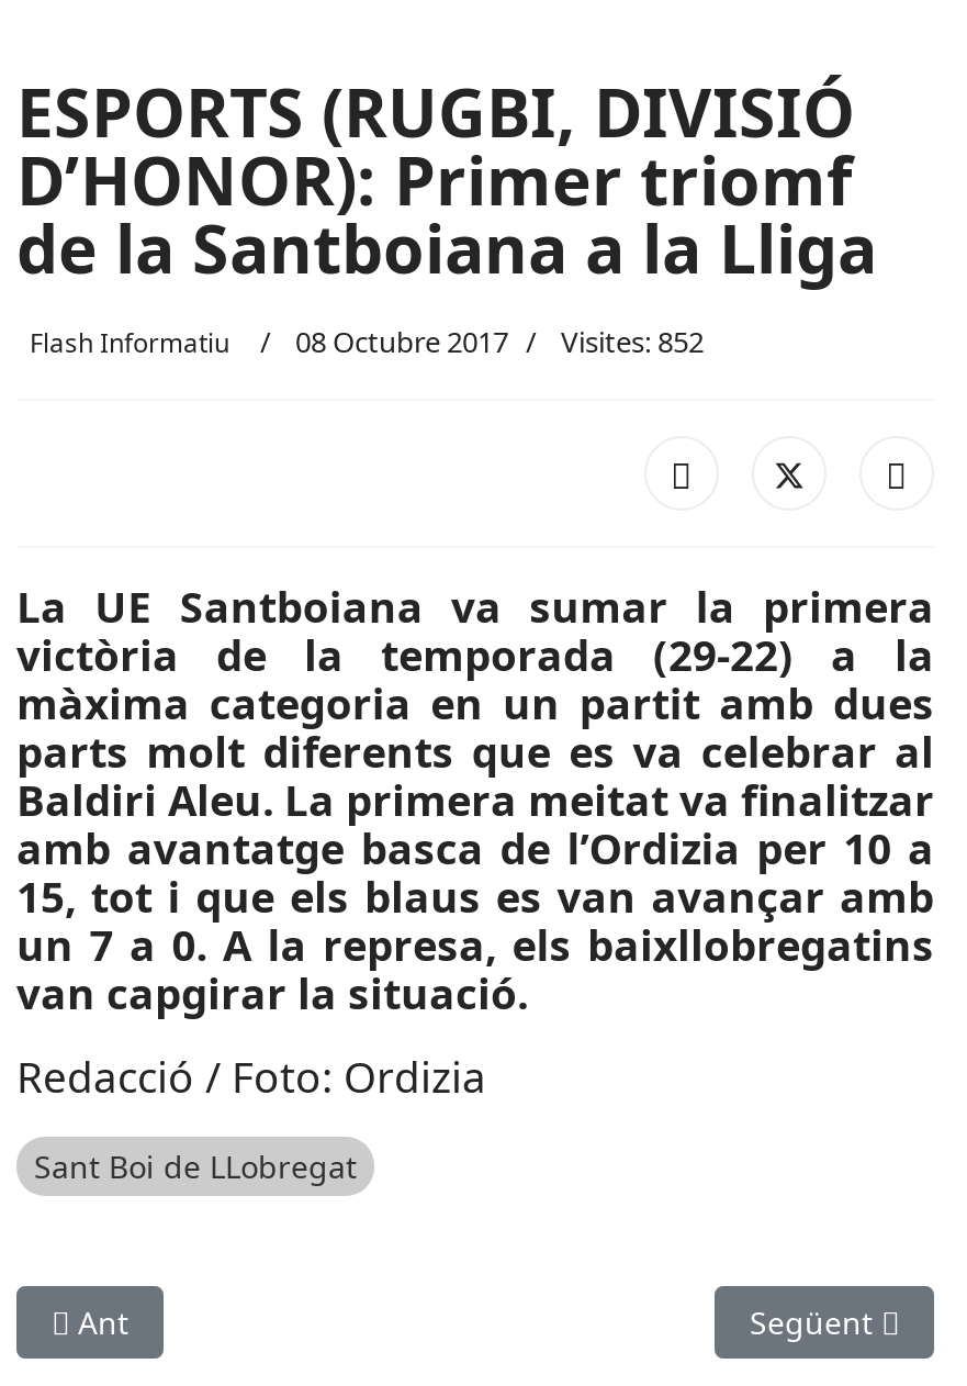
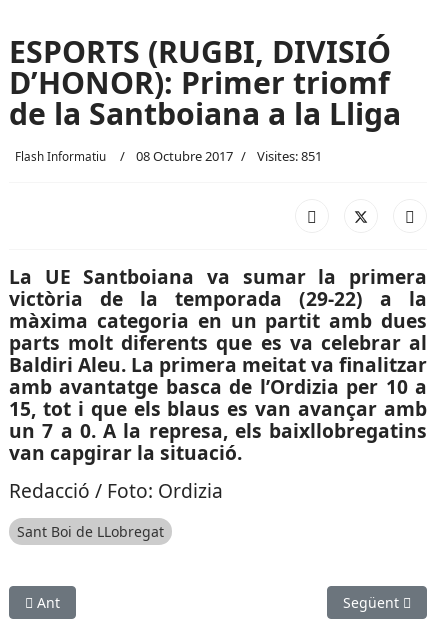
- Flash Informatiu 08 Octubre 2017 Visites: 852
+ Flash Informatiu 08 Octubre 2017 Visites: 851
